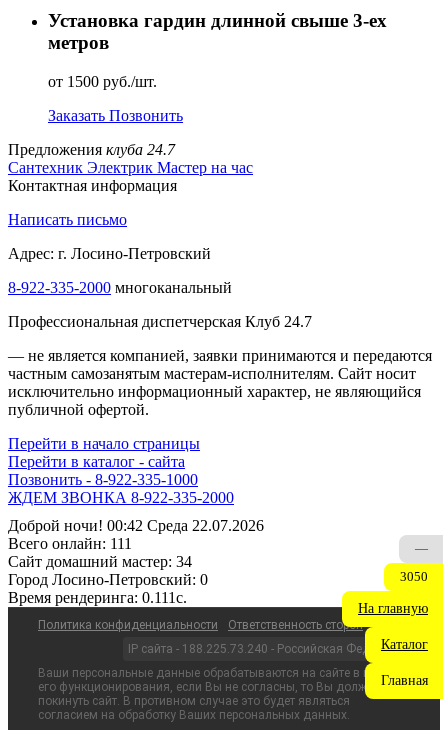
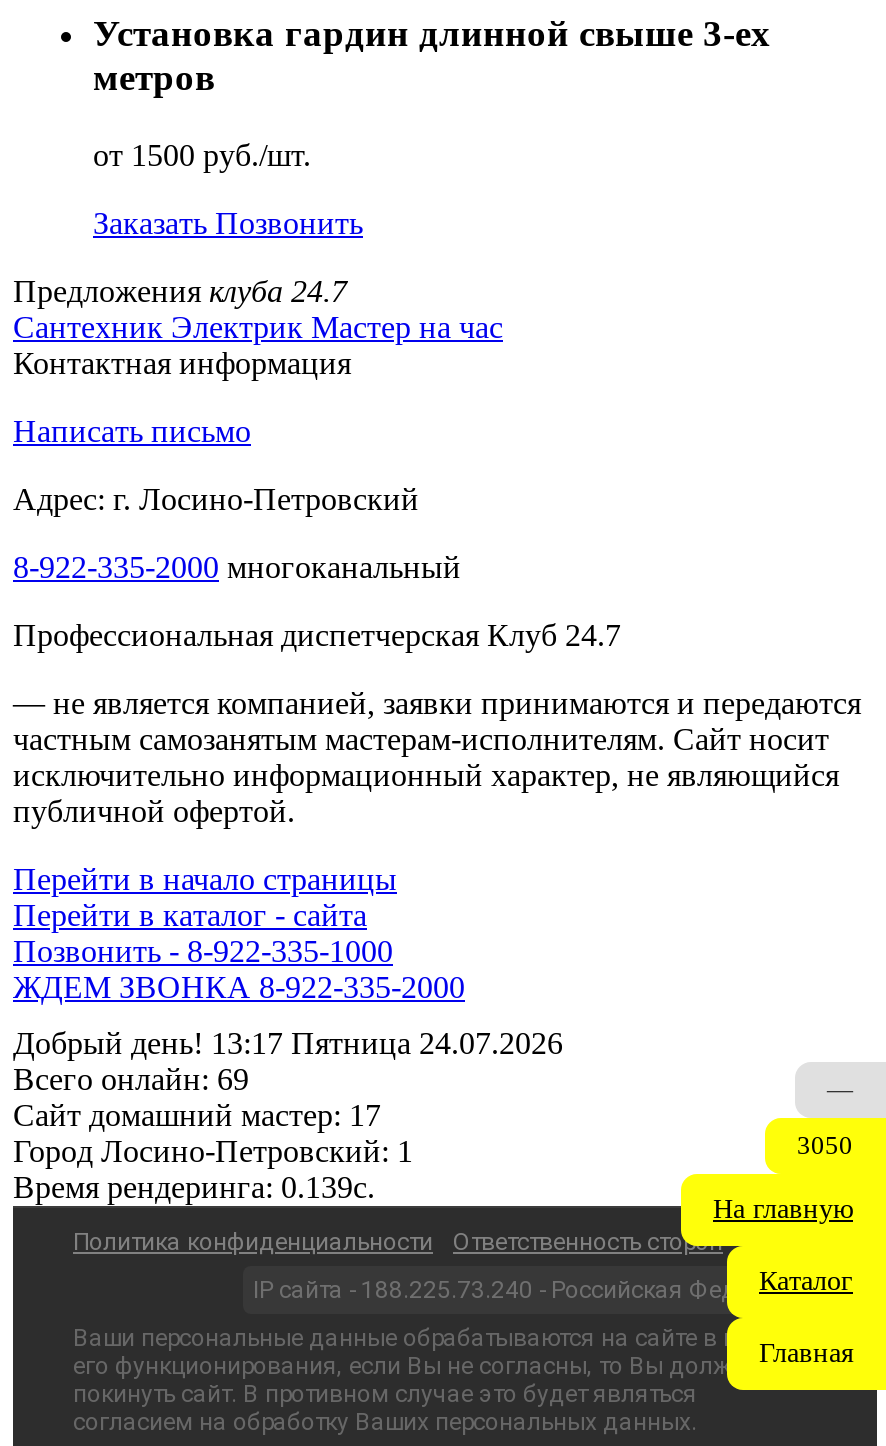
- Доброй ночи! 00:42 Среда 22.07.2026
- Всего онлайн: 111
- Сайт домашний мастер: 34
- Город Лосино-Петровский: 0
- Время рендеринга: 0.111c.
+ Добрый день! 13:17 Пятница 24.07.2026
+ Всего онлайн: 69
+ Сайт домашний мастер: 17
+ Город Лосино-Петровский: 1
+ Время рендеринга: 0.139c.
